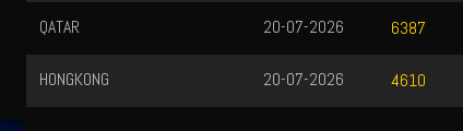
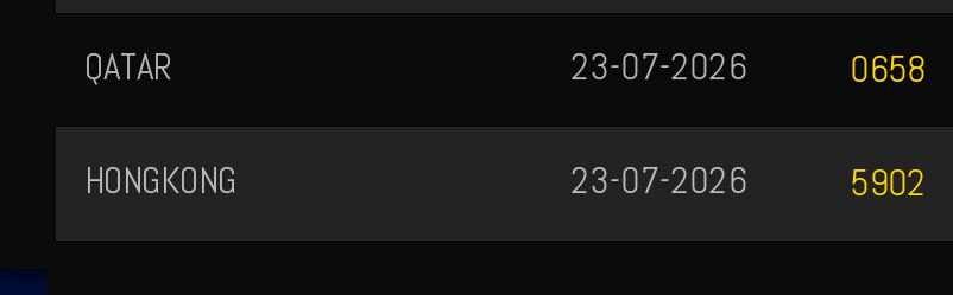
- 20-07-2026
+ 23-07-2026

- 6387
+ 0658

- 20-07-2026
+ 23-07-2026

- 4610
+ 5902
